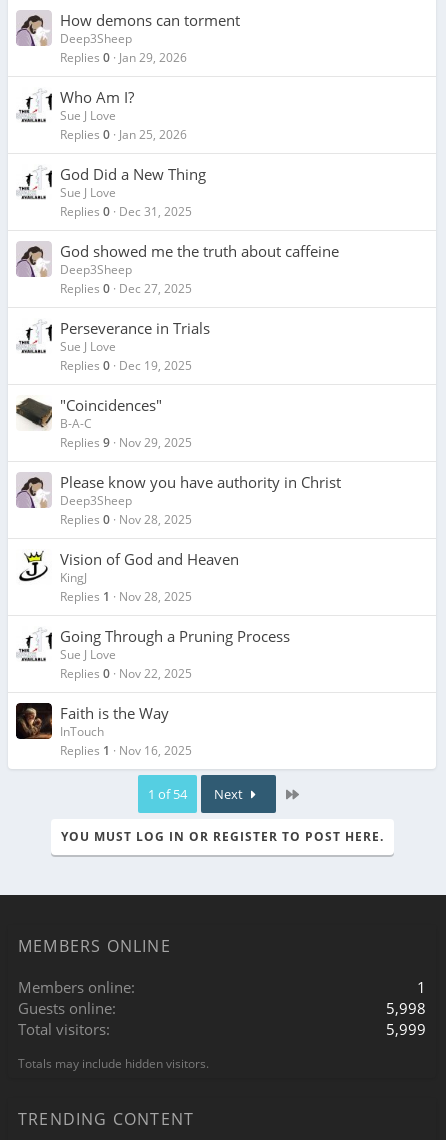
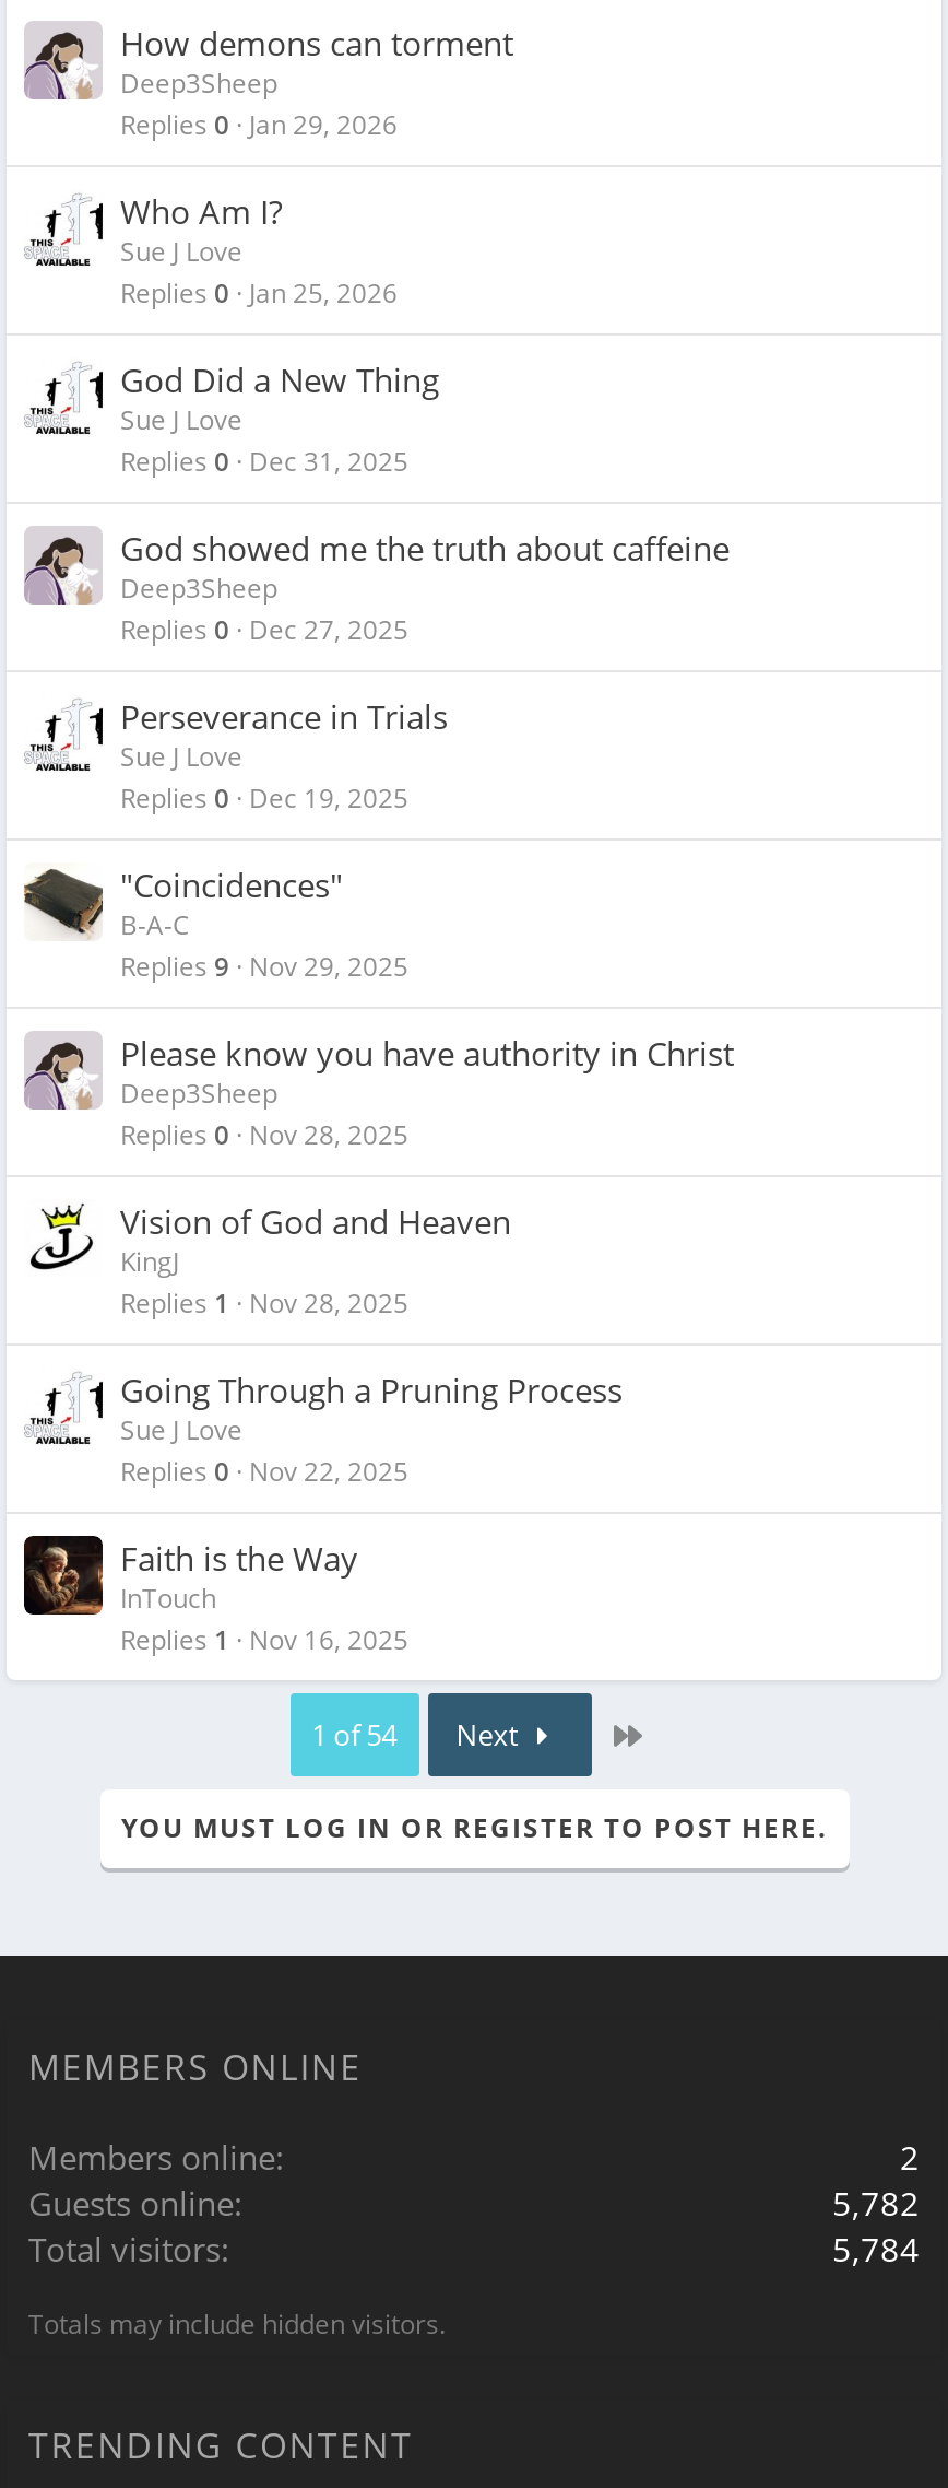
- 1
+ 2

- 5,998
+ 5,782

- 5,999
+ 5,784
